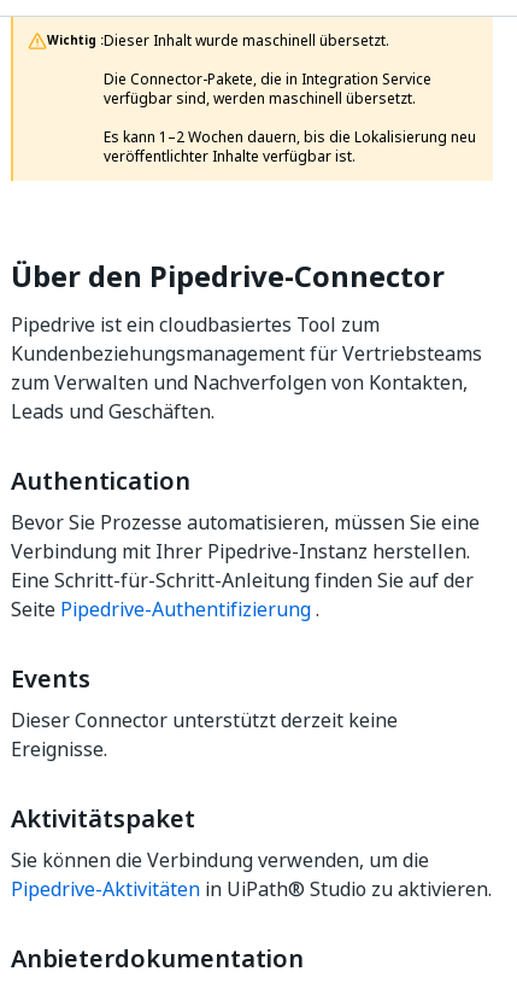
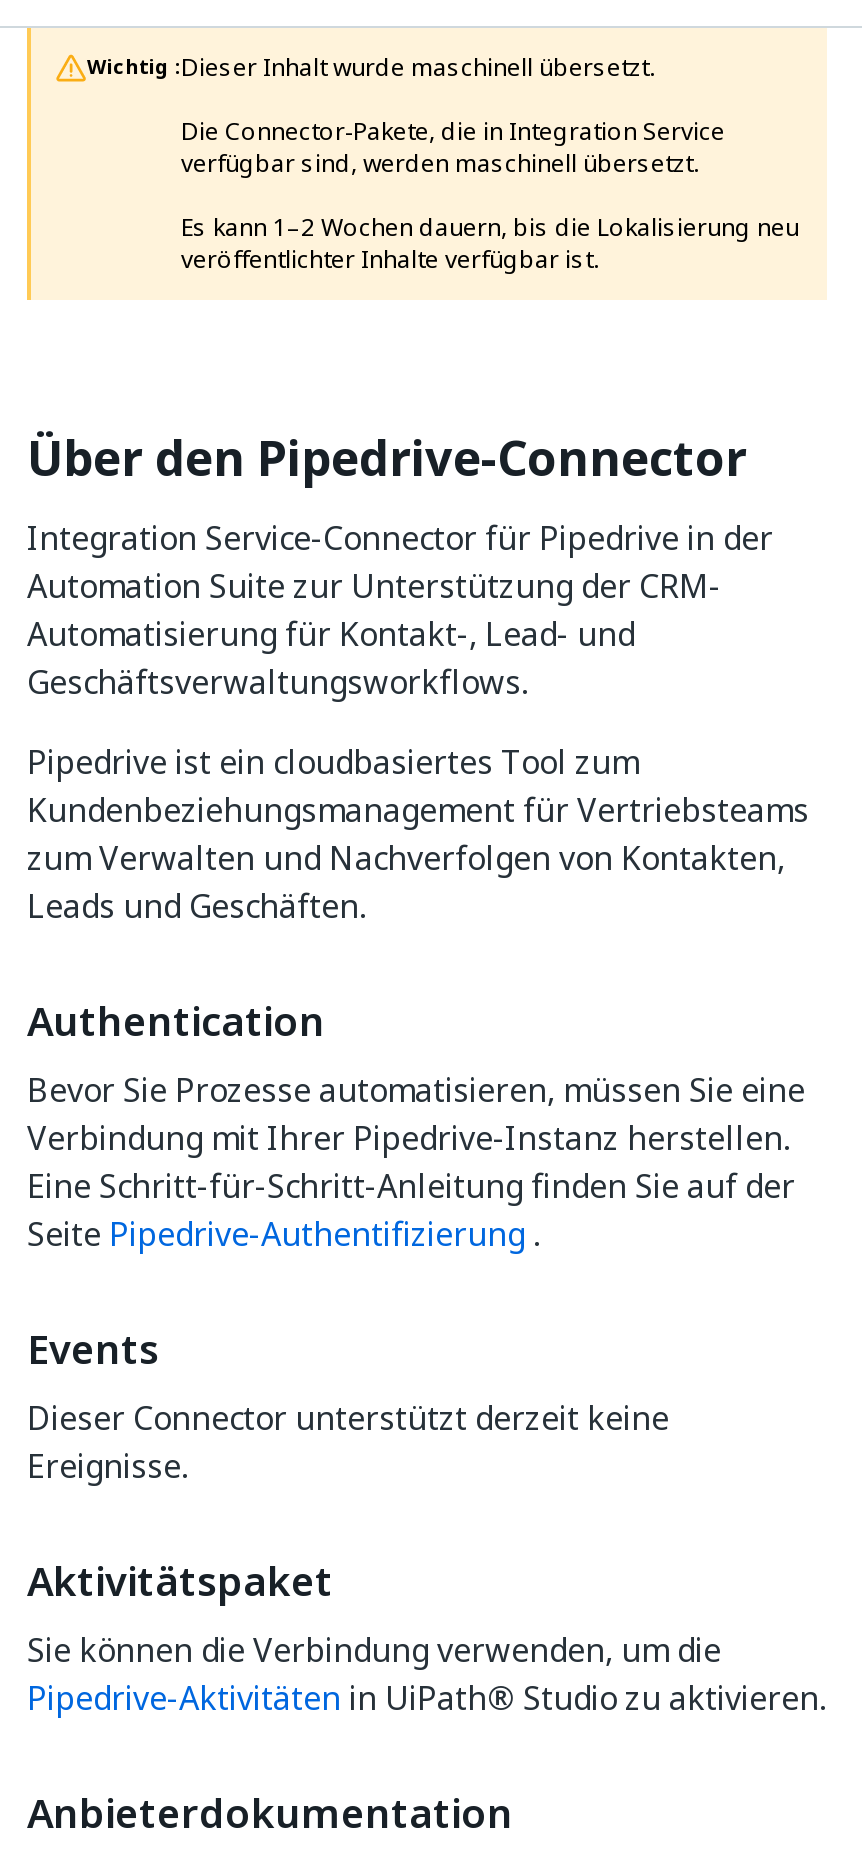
+ Integration Service-Connector für Pipedrive in der
+ Automation Suite zur Unterstützung der CRM-
+ Automatisierung für Kontakt-, Lead- und
+ Geschäftsverwaltungsworkflows.
